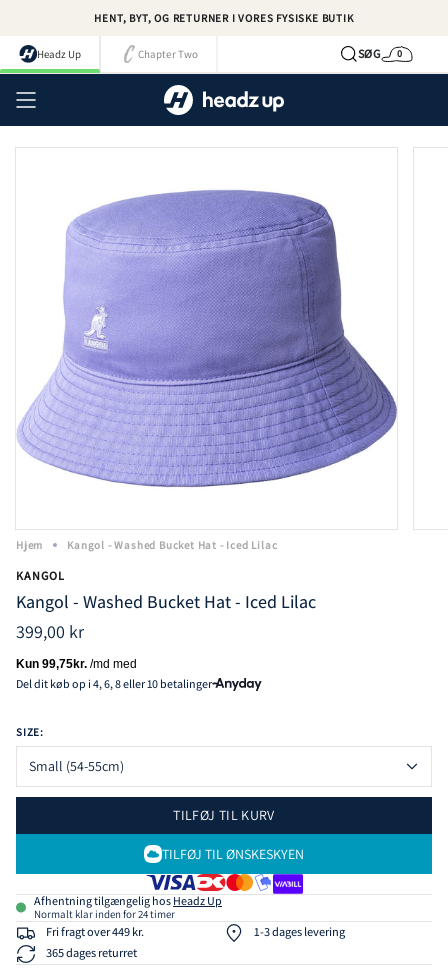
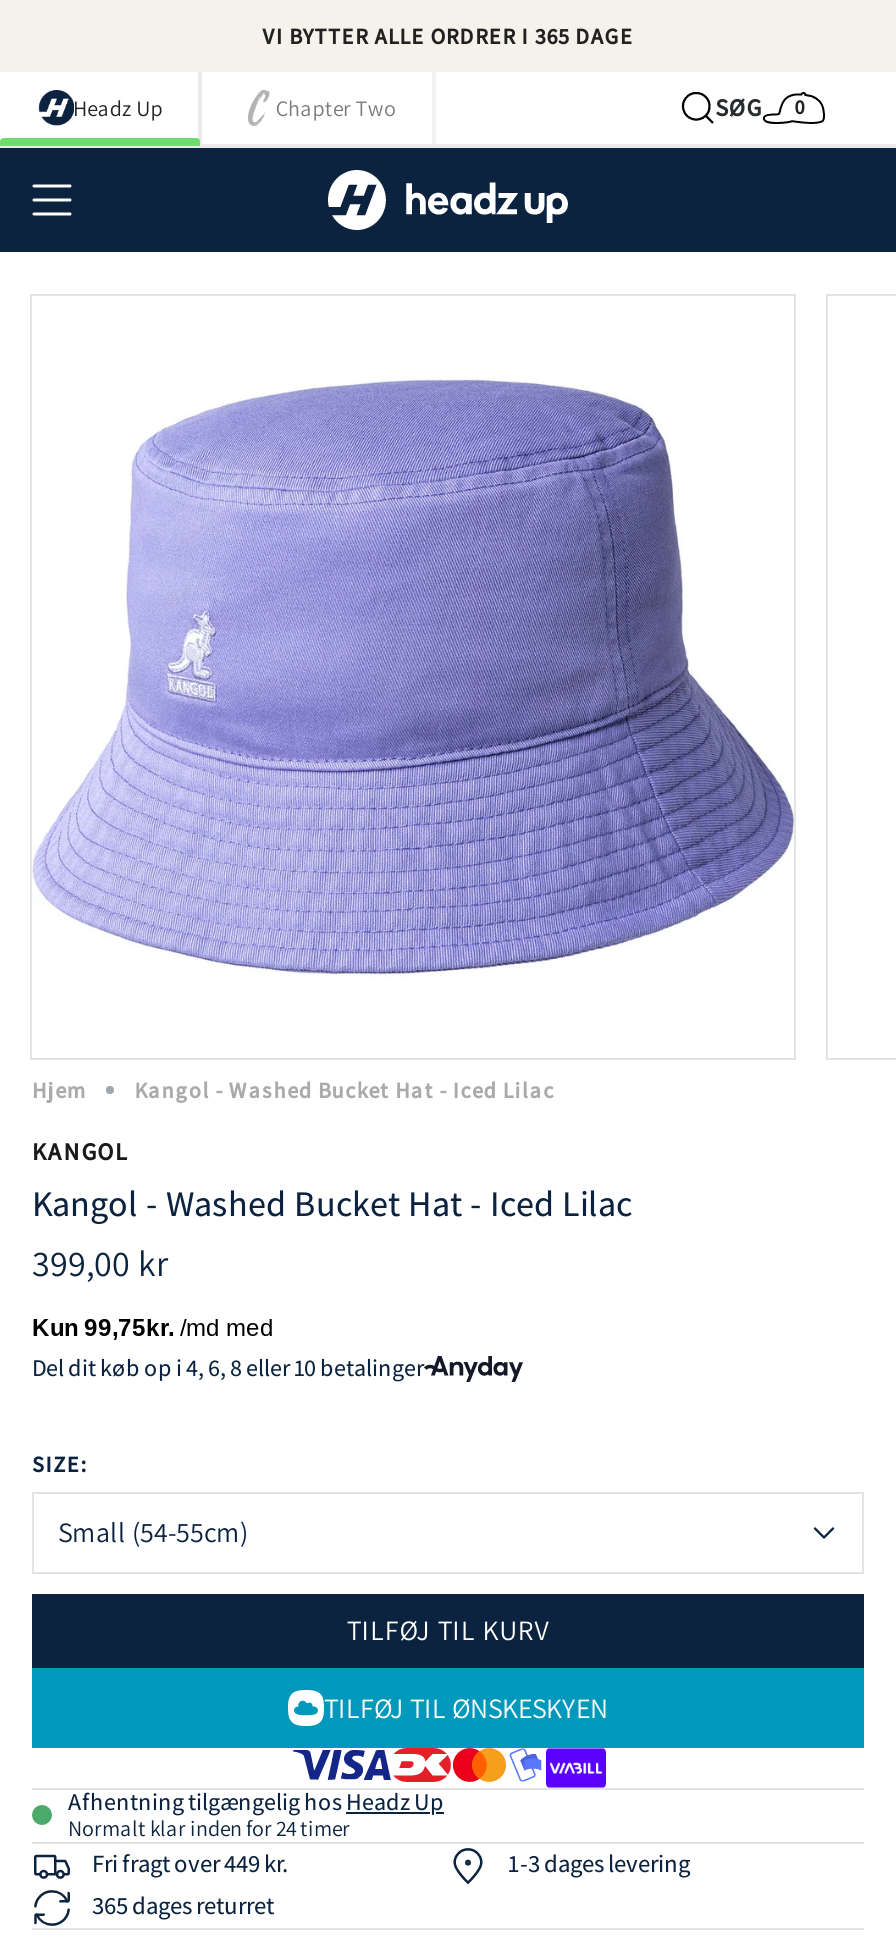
- HENT, BYT, OG RETURNER I VORES FYSISKE BUTIK
+ VI BYTTER ALLE ORDRER I 365 DAGE
